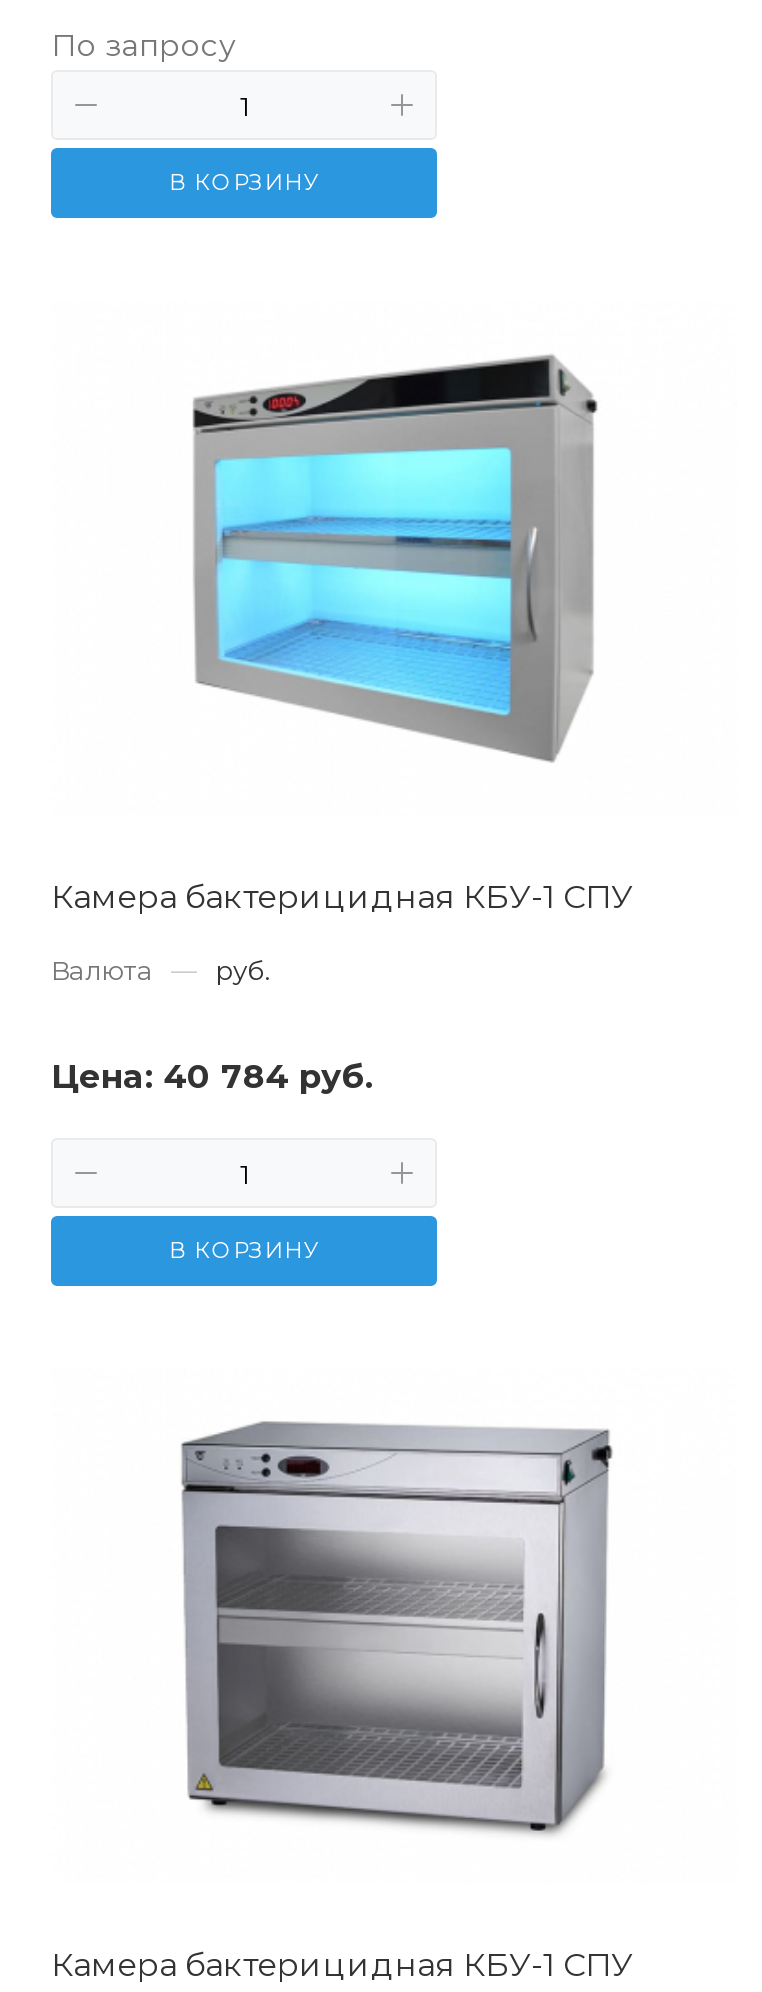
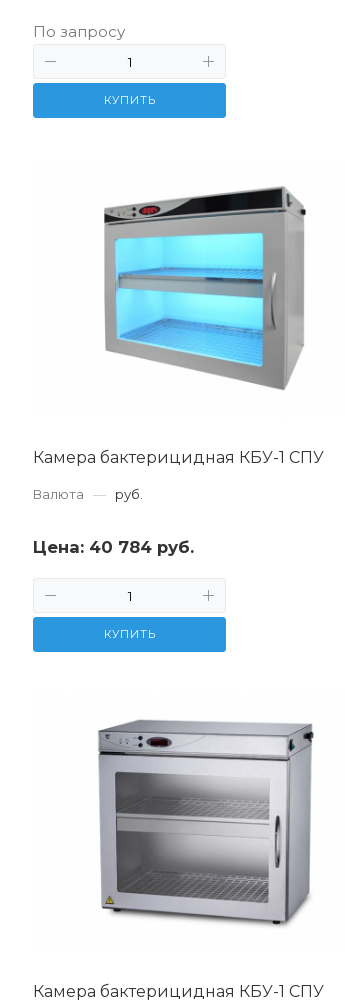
- В КОРЗИНУ
+ КУПИТЬ

- В КОРЗИНУ
+ КУПИТЬ
